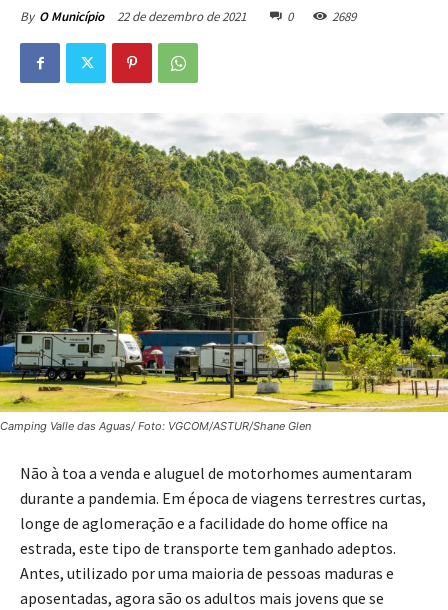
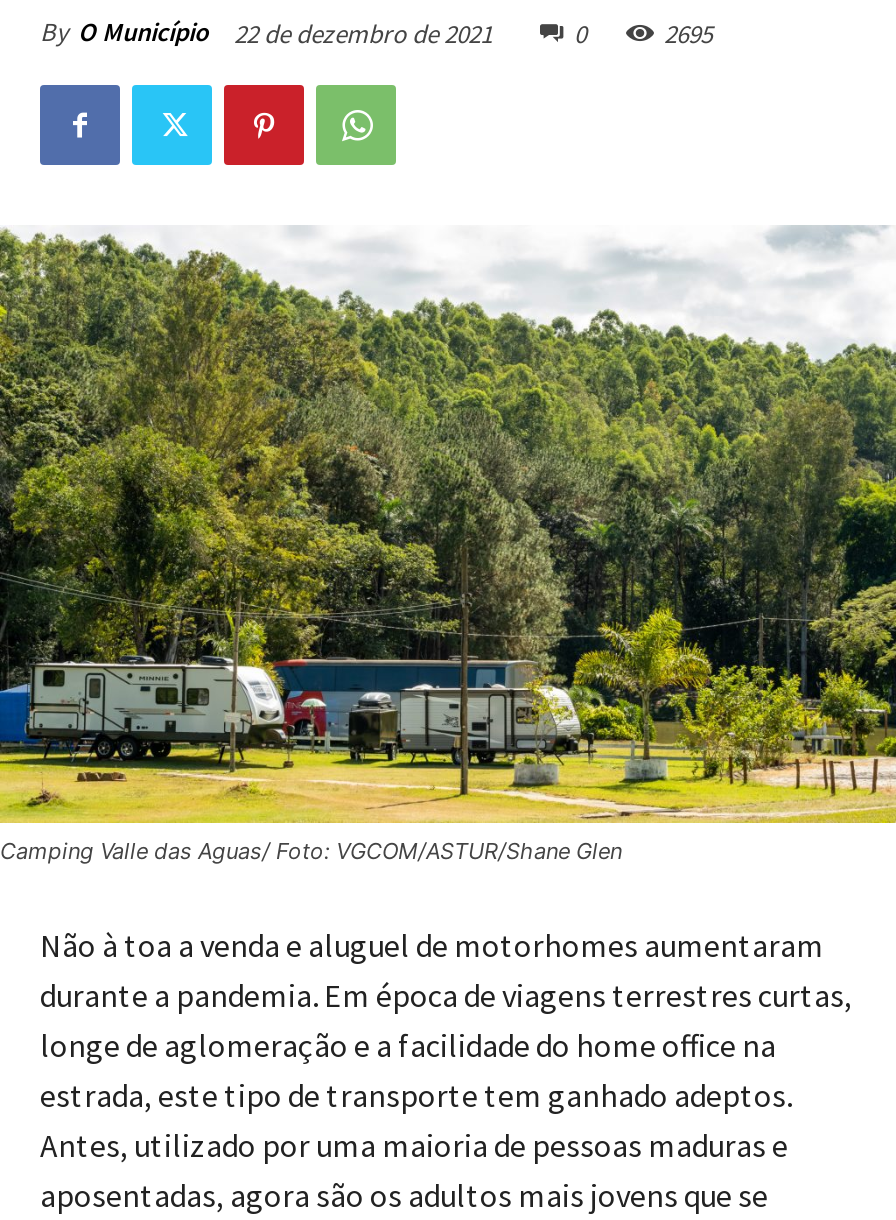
- 2689
+ 2695
